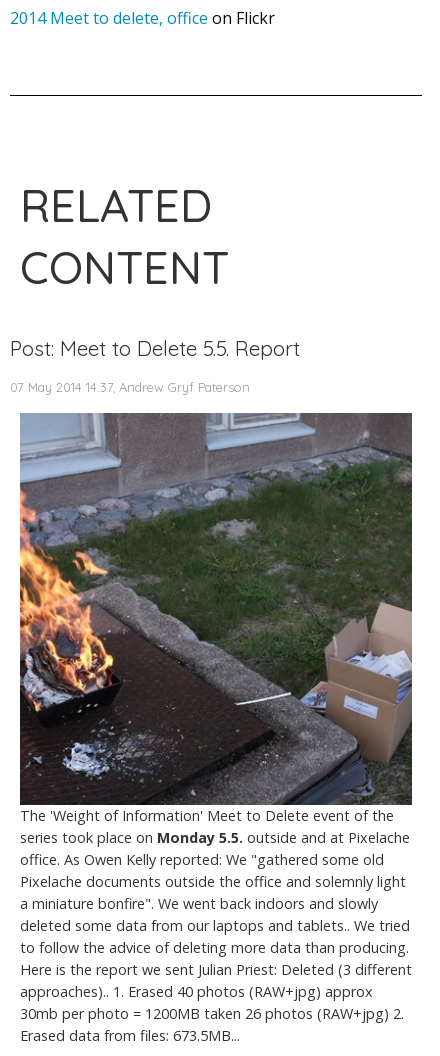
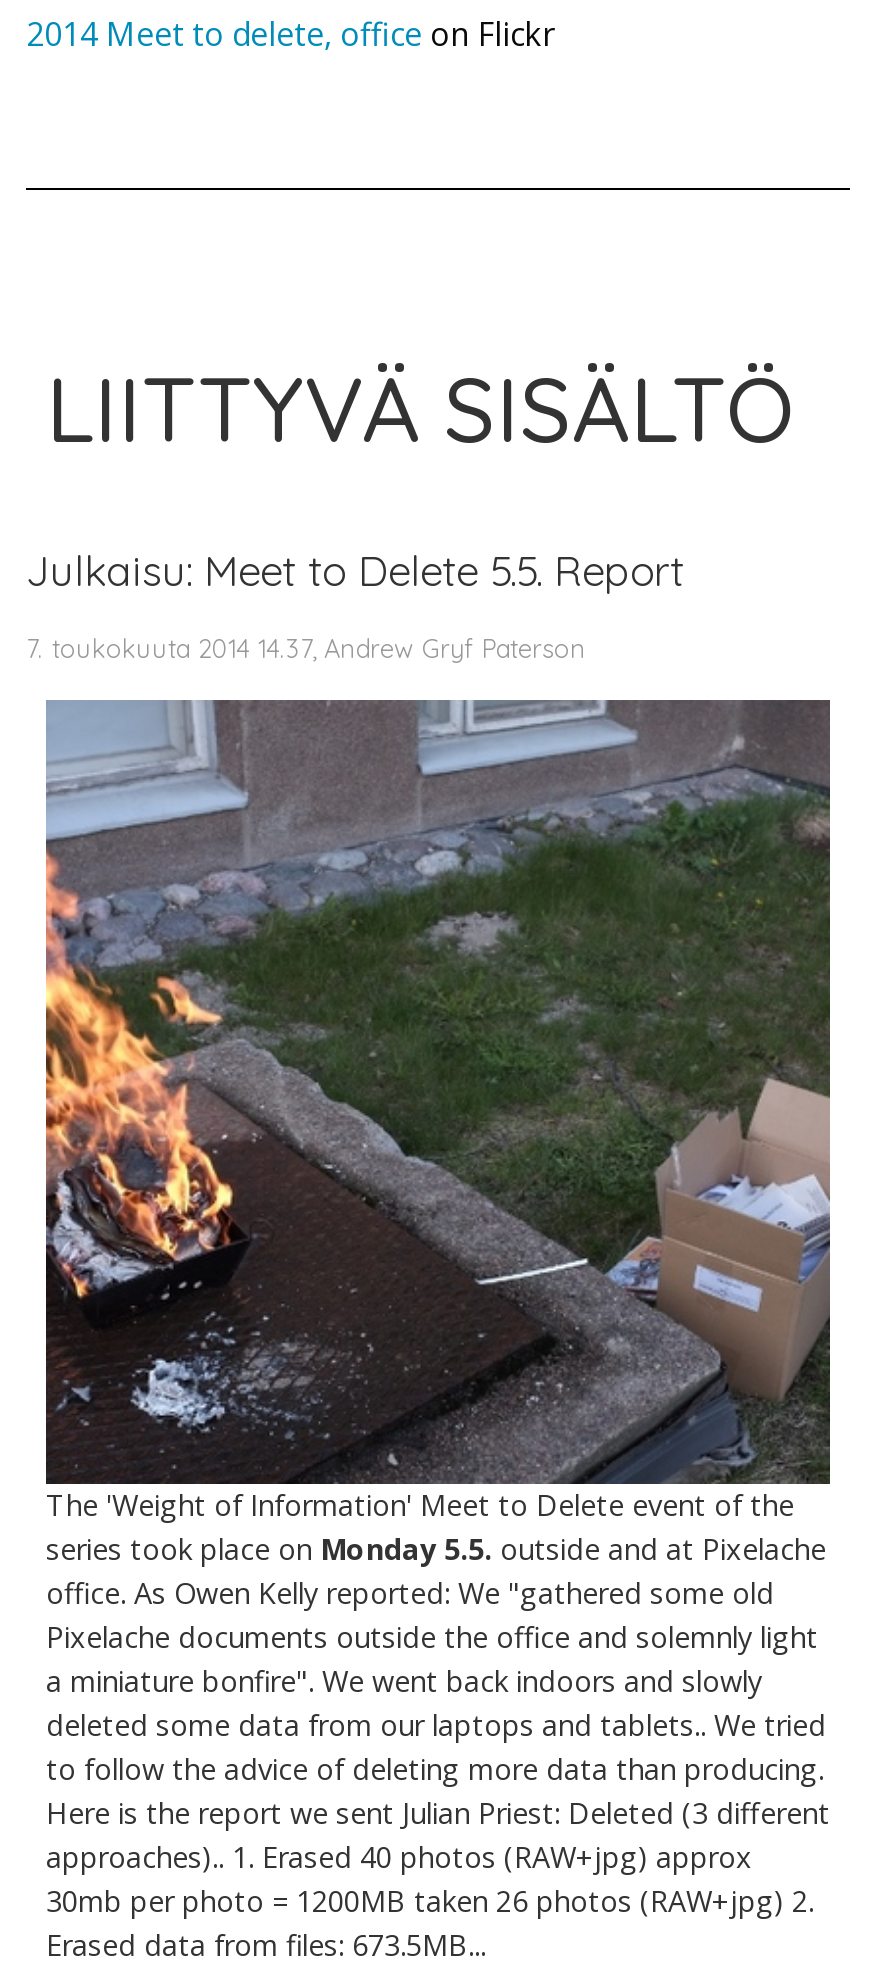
- RELATED
- CONTENT
+ LIITTYVÄ SISÄLTÖ

- Post: Meet to Delete 5.5. Report
+ Julkaisu: Meet to Delete 5.5. Report

- 07 May 2014 14:37, Andrew Gryf Paterson
+ 7. toukokuuta 2014 14.37, Andrew Gryf Paterson
